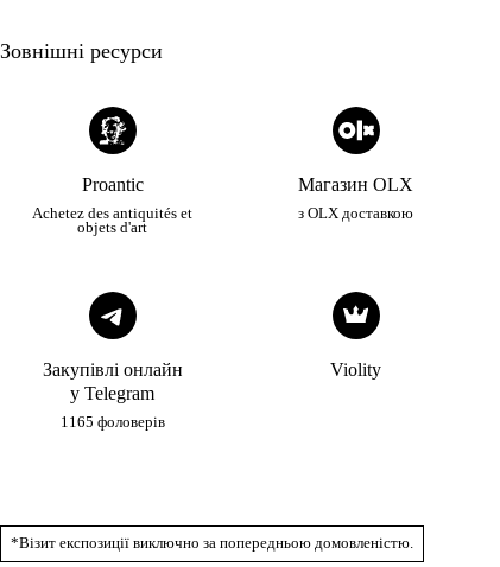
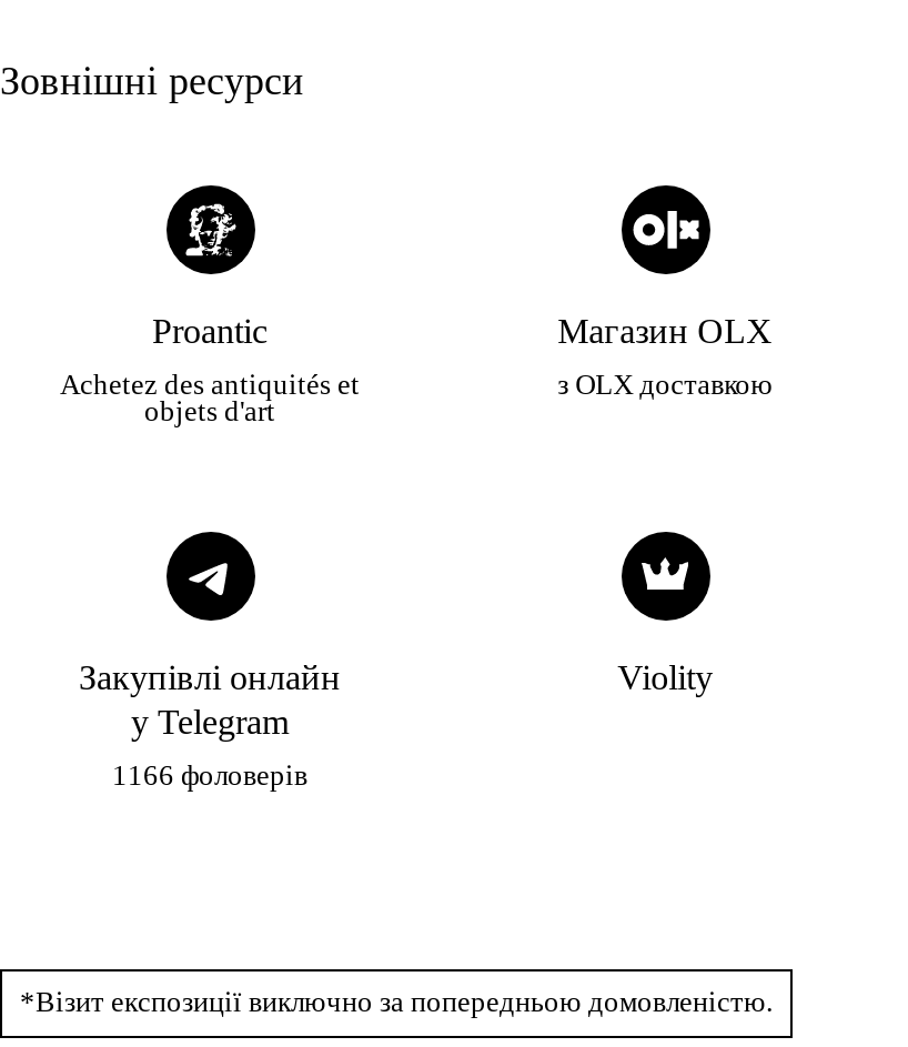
- 1165 фоловерів
+ 1166 фоловерів
